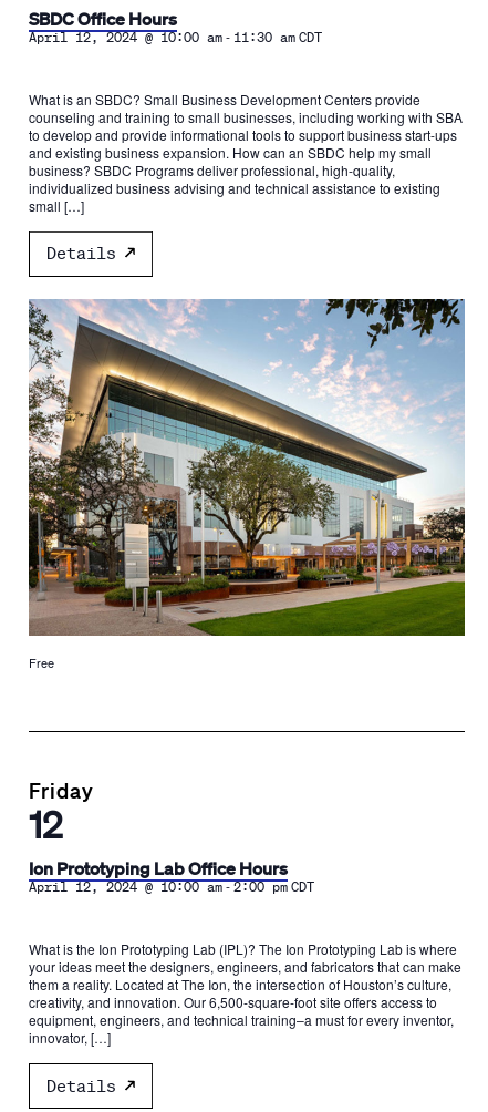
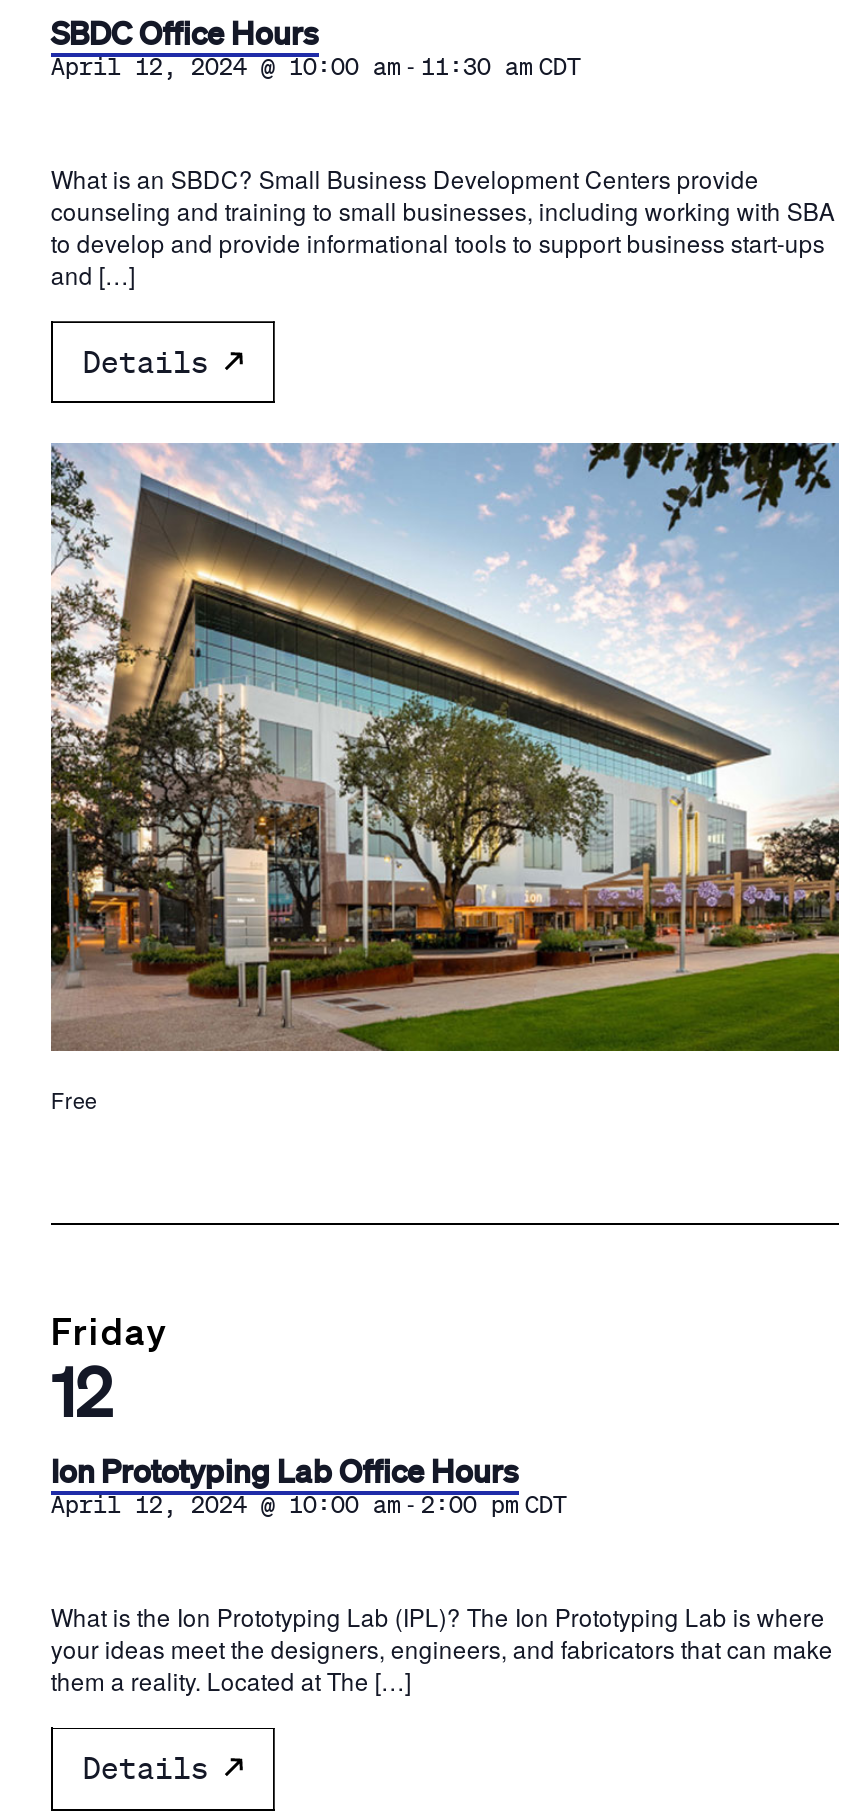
- and existing business expansion. How can an SBDC help my small
- business? SBDC Programs deliver professional, high-quality,
- individualized business advising and technical assistance to existing
- small […]
+ and […]

- them a reality. Located at The Ion, the intersection of Houston’s culture,
- creativity, and innovation. Our 6,500-square-foot site offers access to
- equipment, engineers, and technical training–a must for every inventor,
- innovator, […]
+ them a reality. Located at The […]
